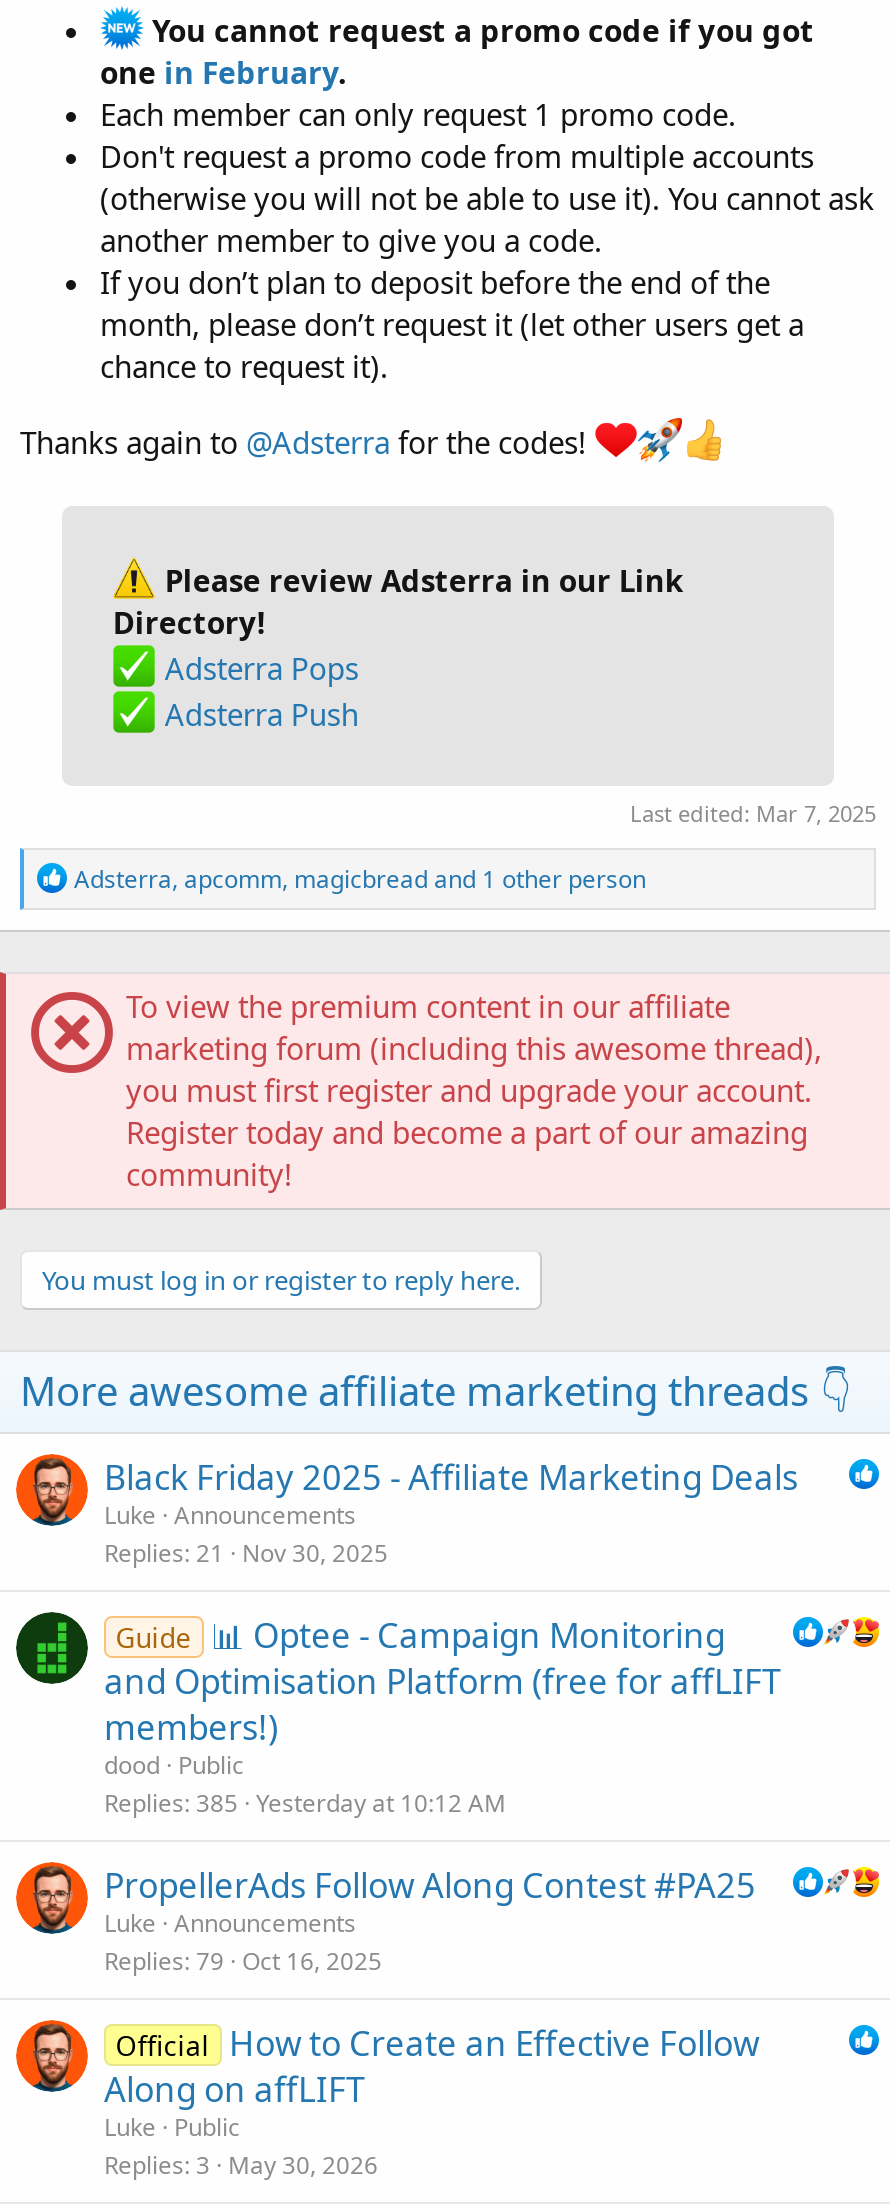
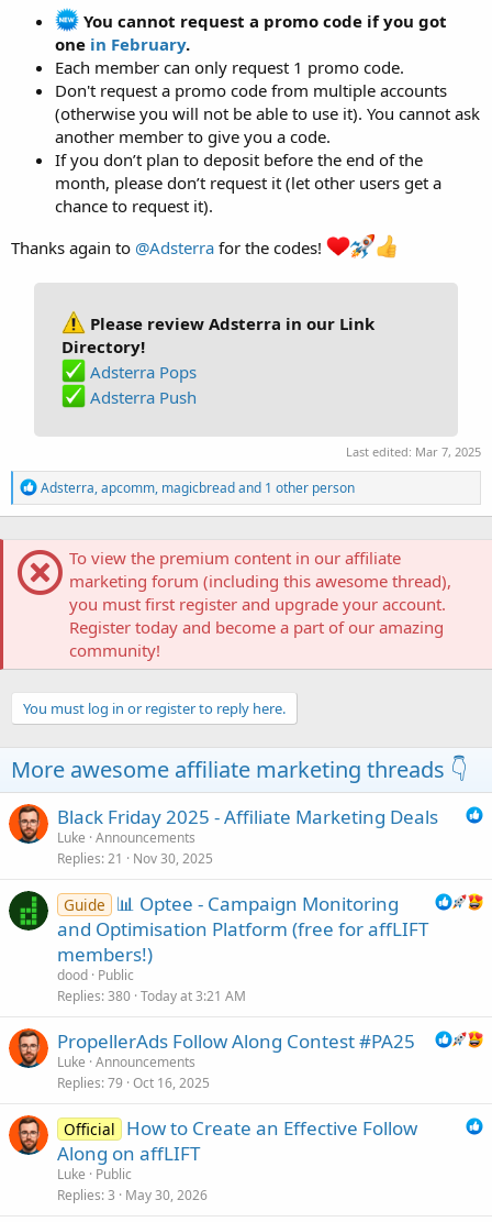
- Replies 385 Yesterday at 10:12 AM
+ Replies 380 Today at 3:21 AM
